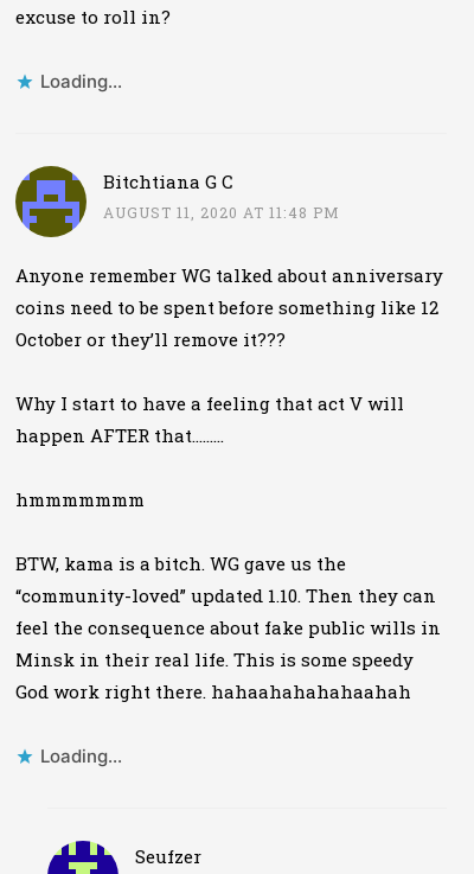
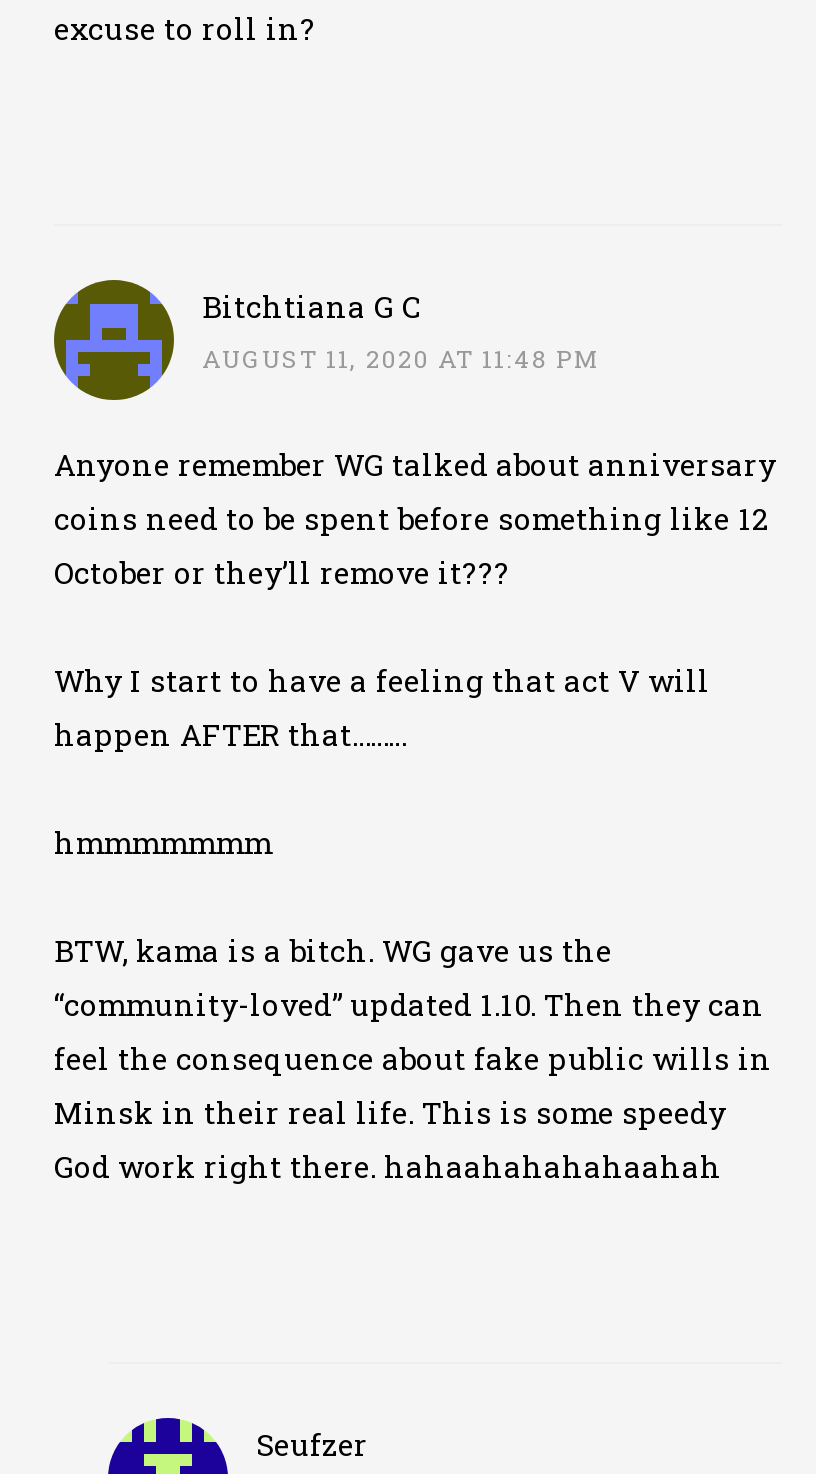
- Loading...

- Loading...
